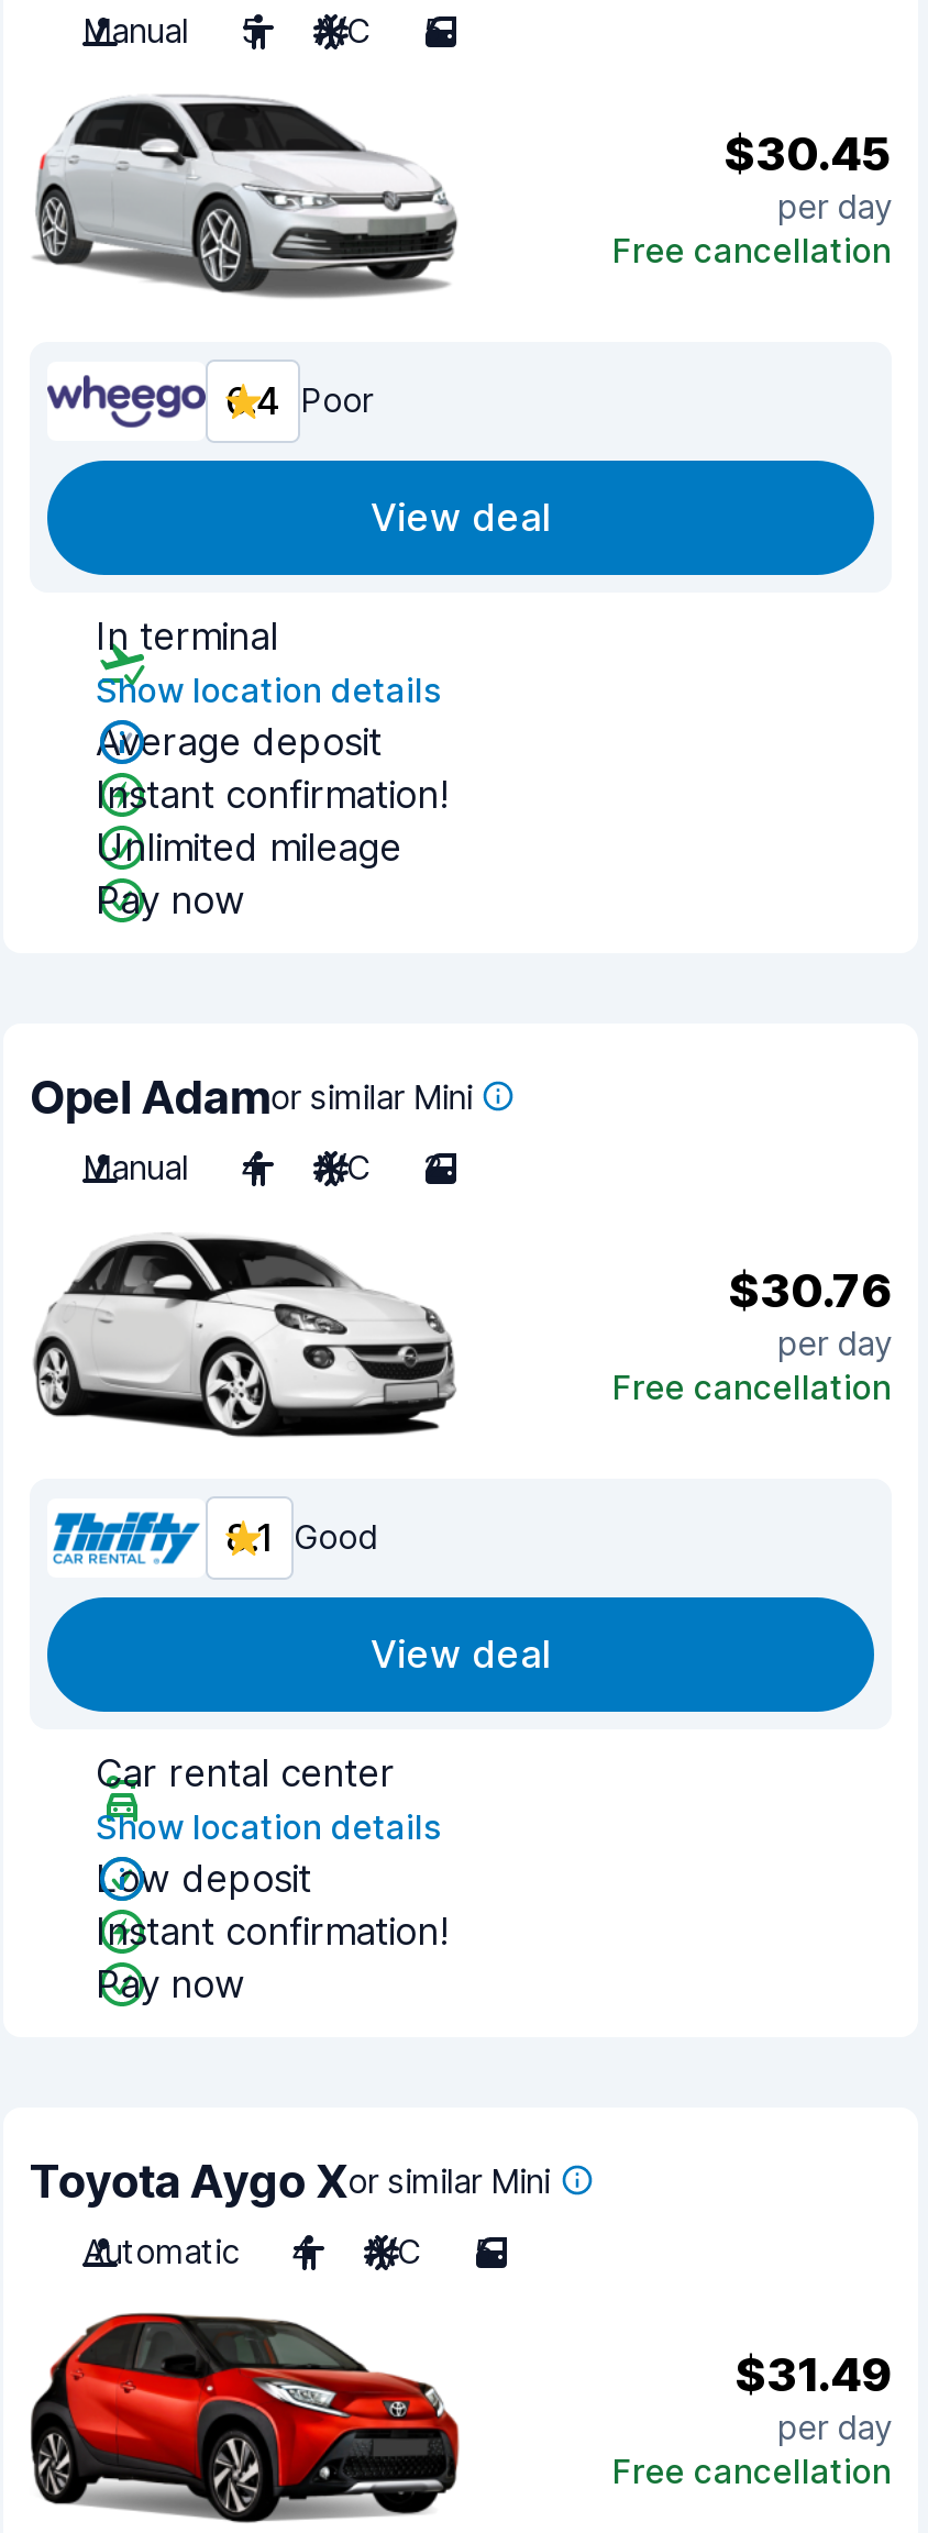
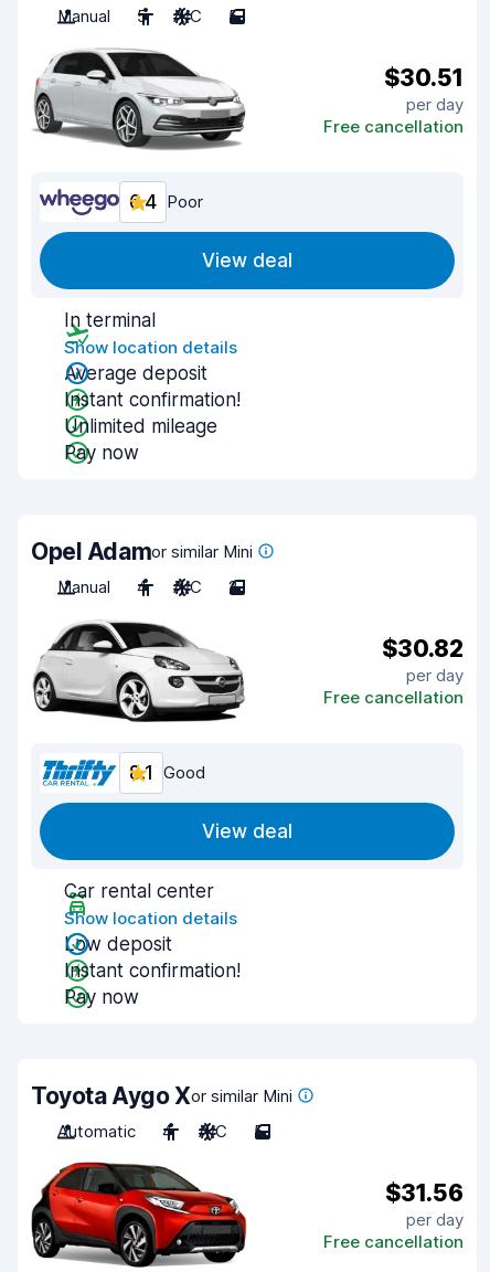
- $30.45
+ $30.51

- $30.76
+ $30.82

- $31.49
+ $31.56
